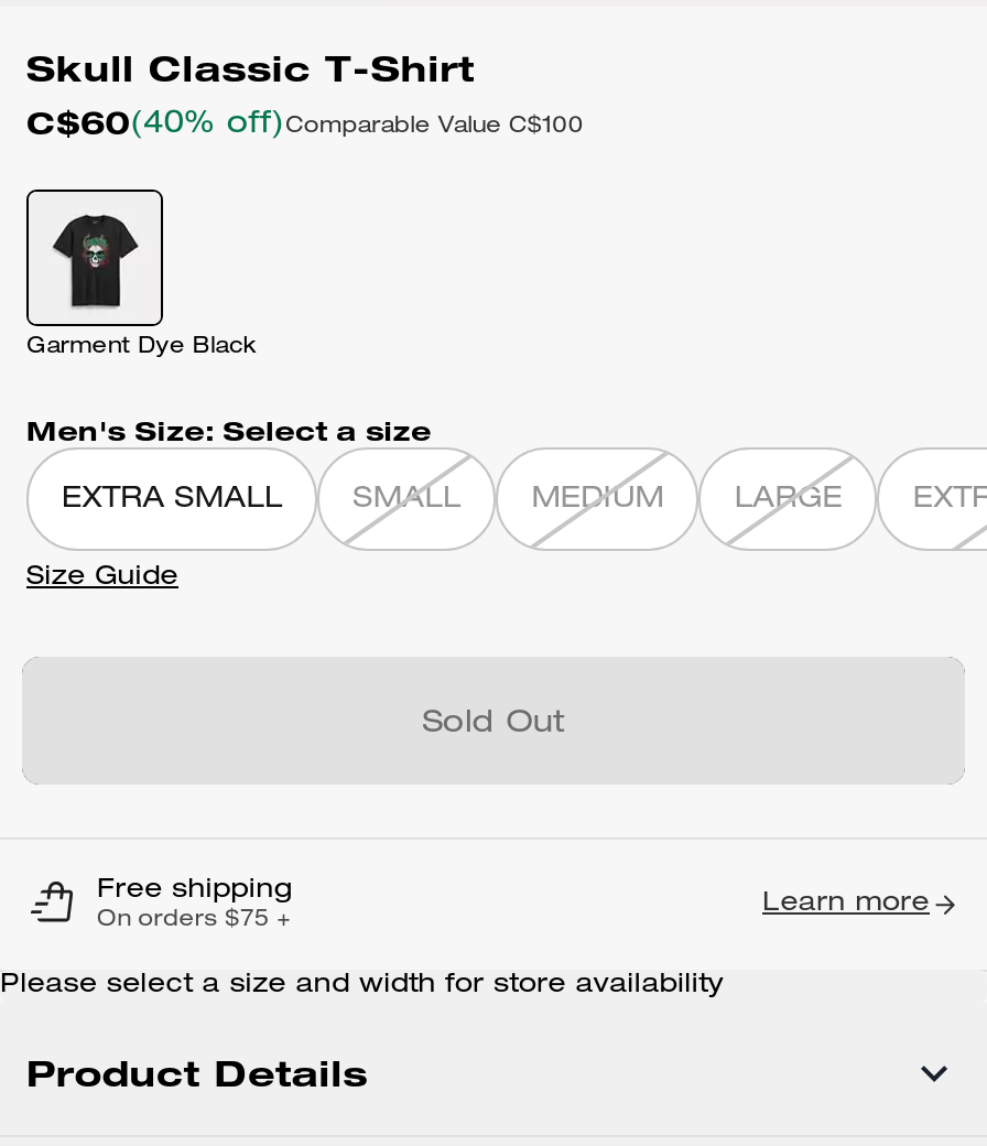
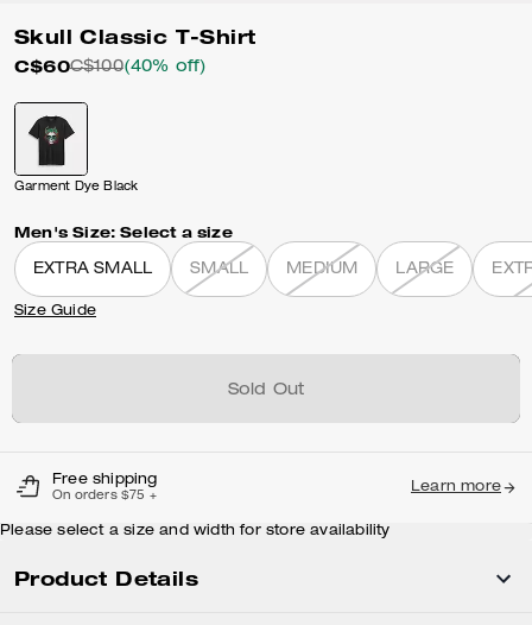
- C$60(40% off)Comparable Value C$100
+ C$60C$100(40% off)
